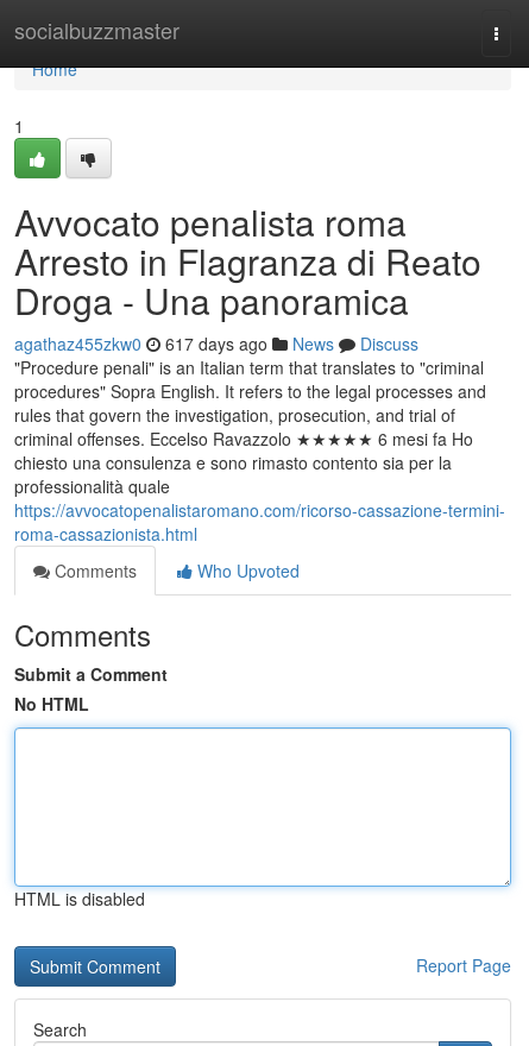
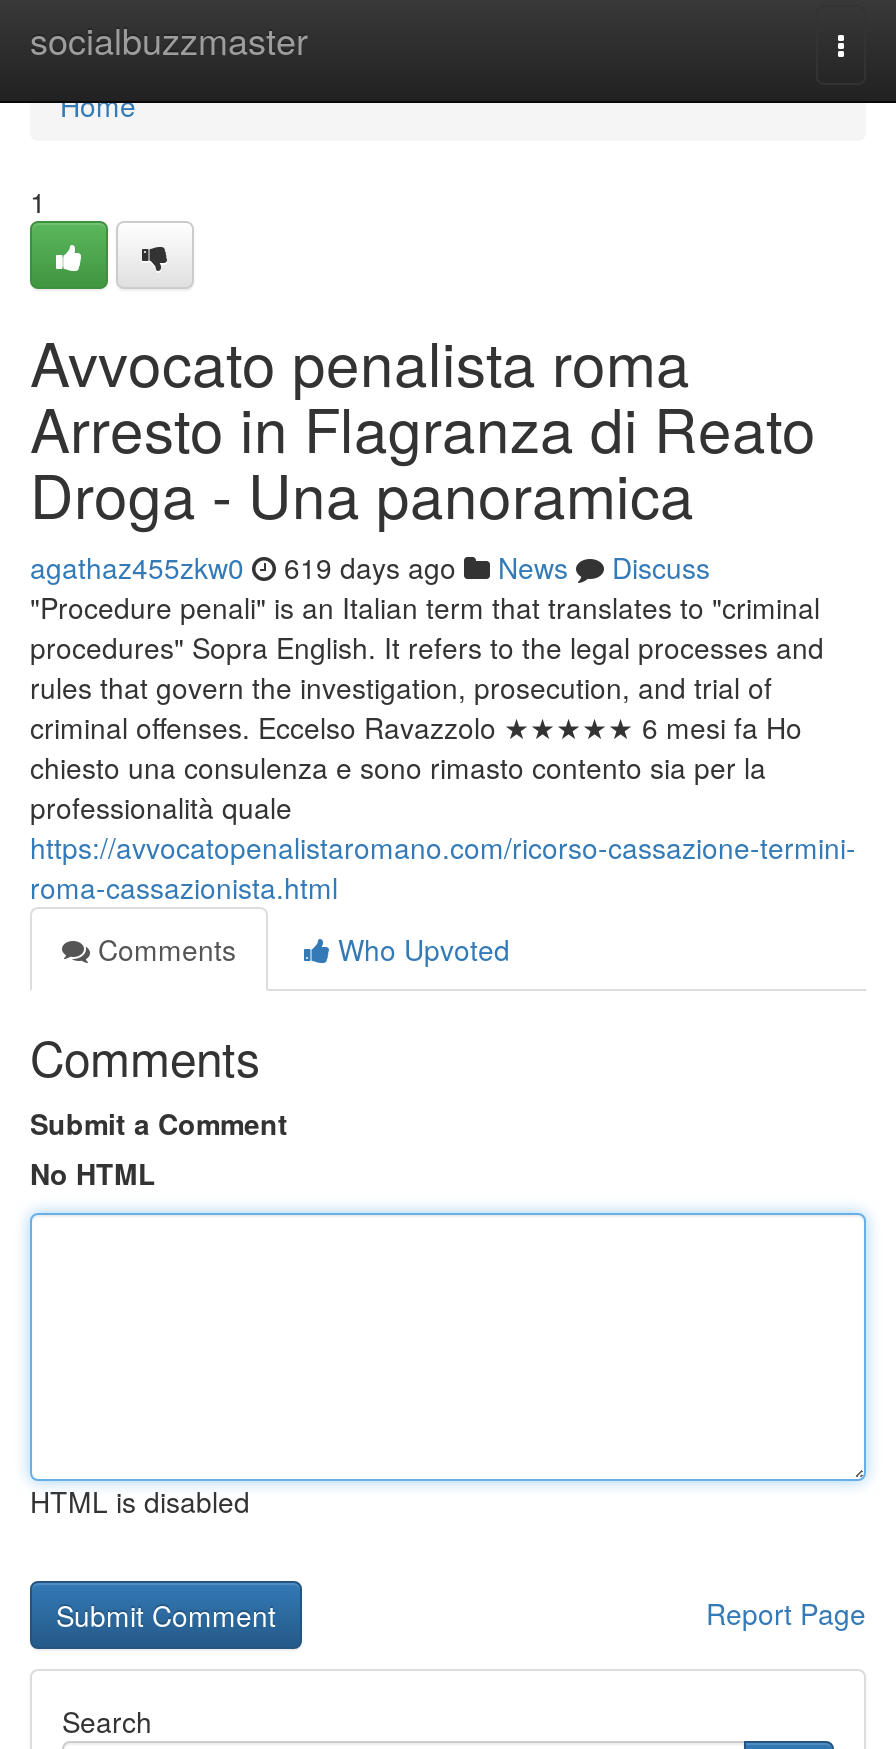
- agathaz455zkw0 617 days ago News Discuss
+ agathaz455zkw0 619 days ago News Discuss
